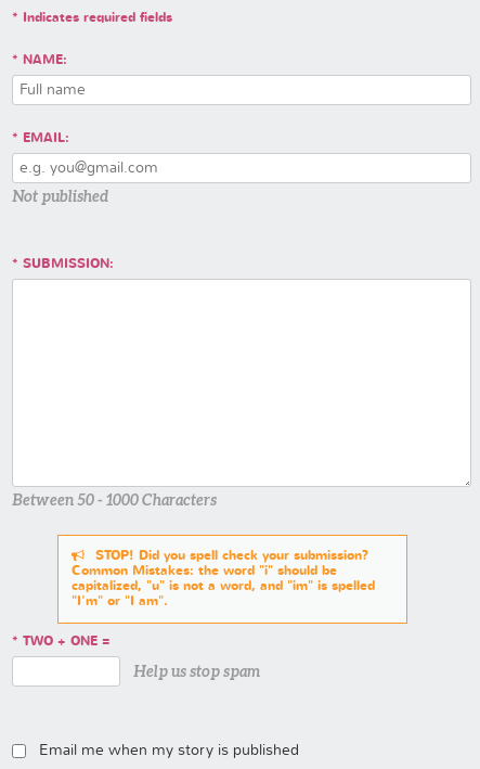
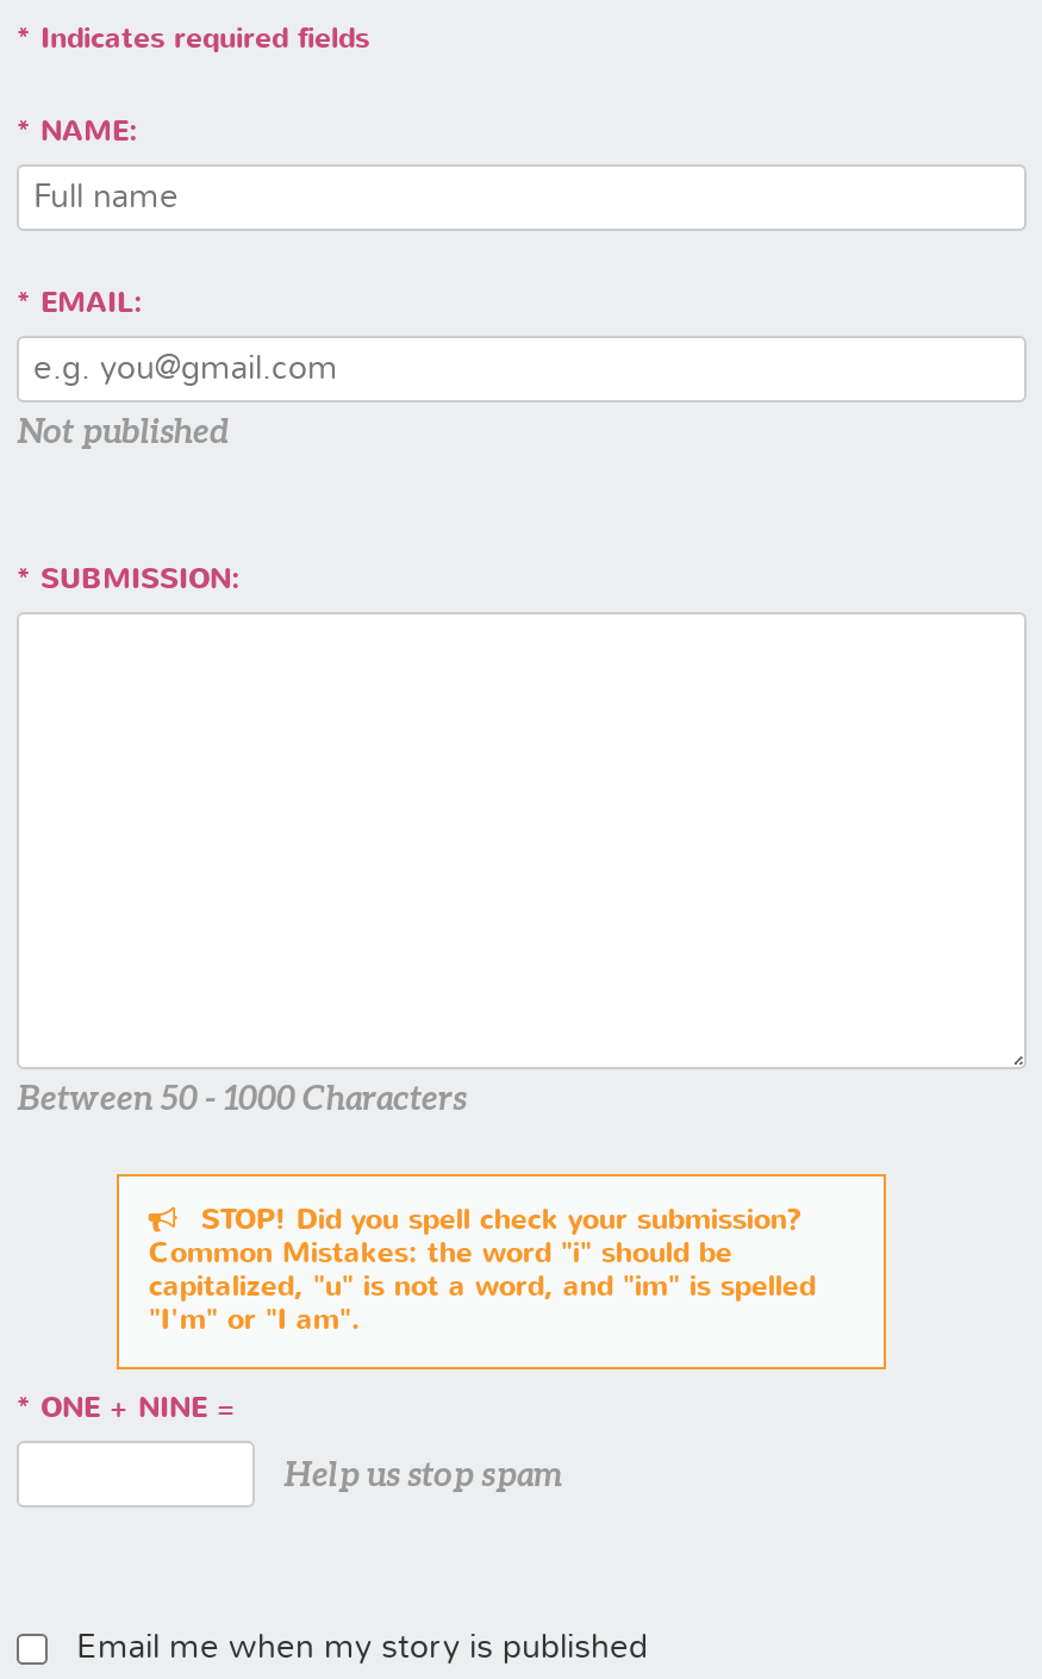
- TWO + ONE =
+ ONE + NINE =
